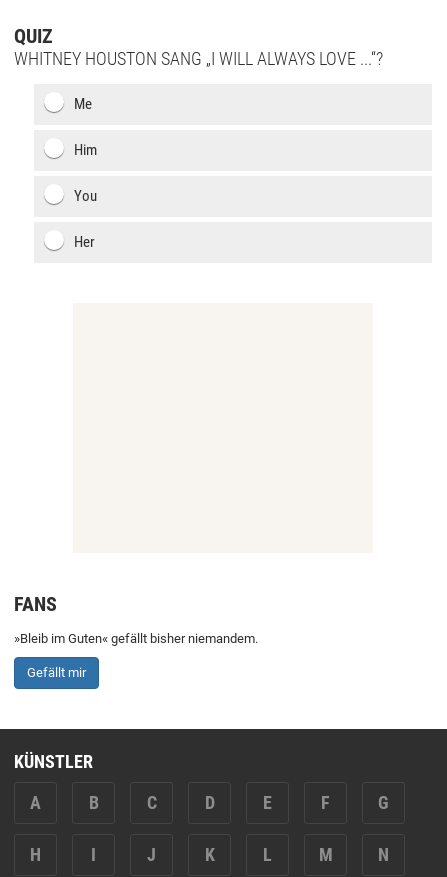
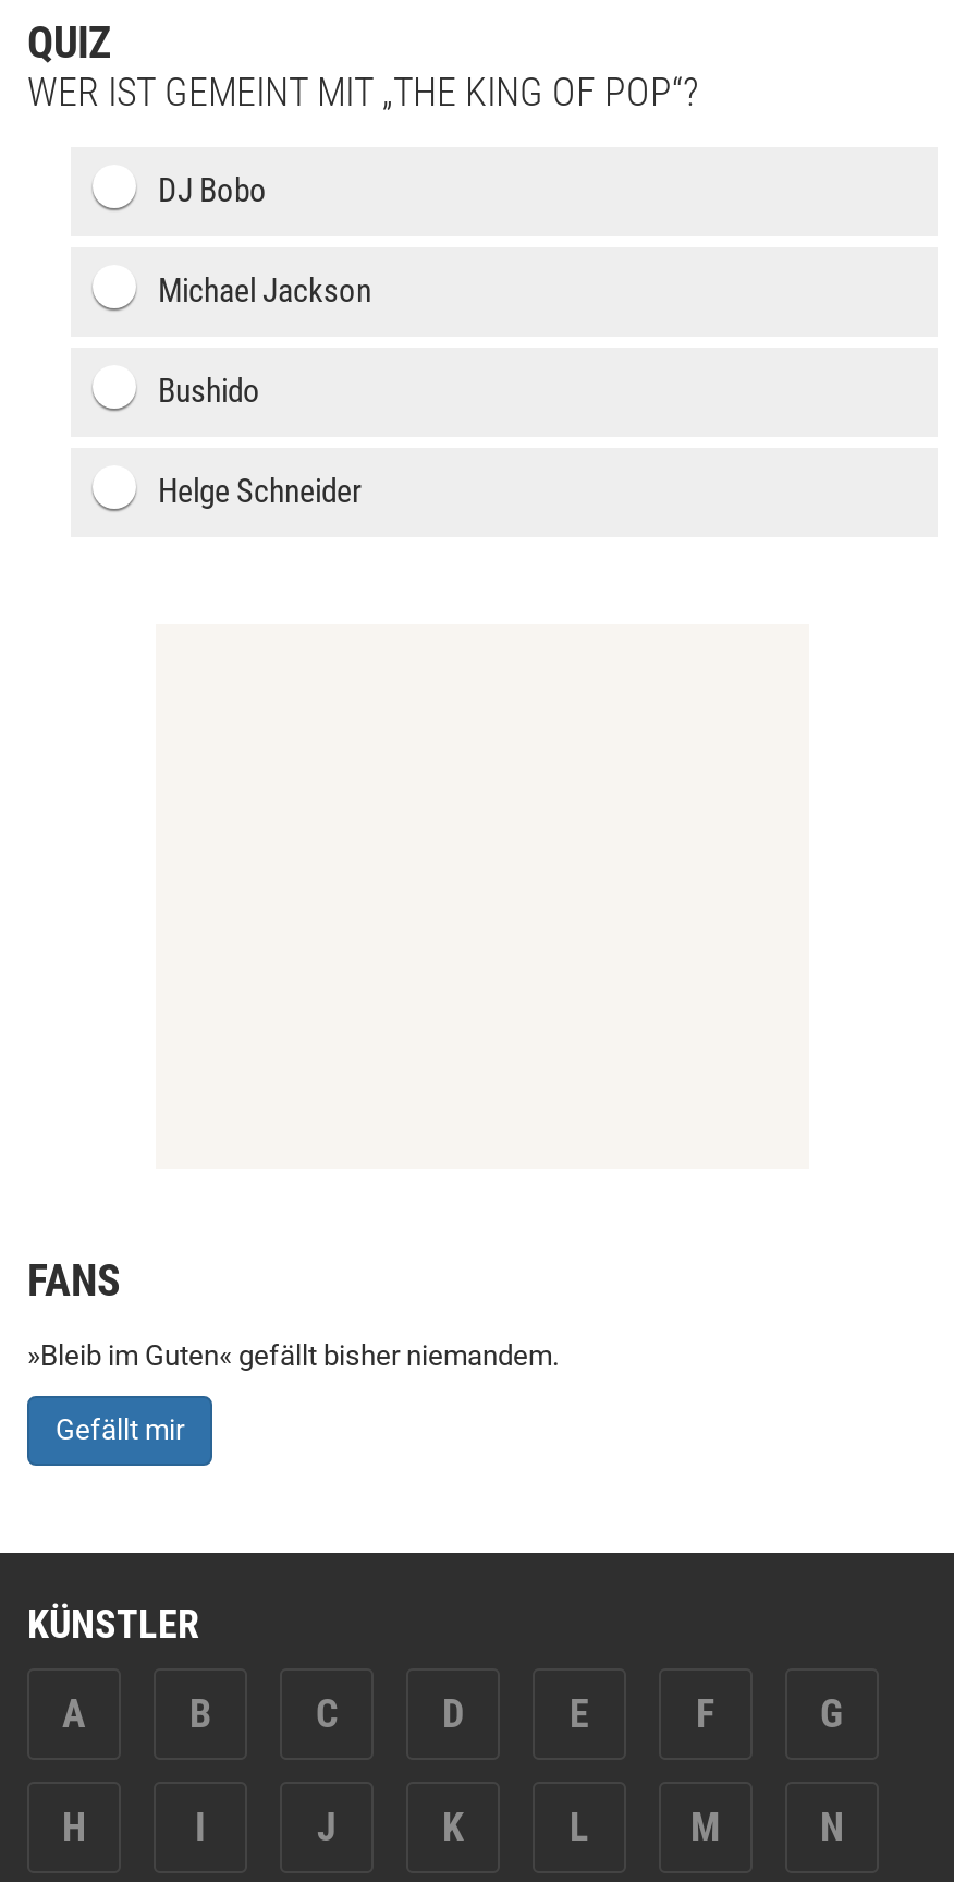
- WHITNEY HOUSTON SANG „I WILL ALWAYS LOVE ...“?
+ WER IST GEMEINT MIT „THE KING OF POP“?

- Me
+ DJ Bobo

- Him
+ Michael Jackson

- You
+ Bushido

- Her
+ Helge Schneider
